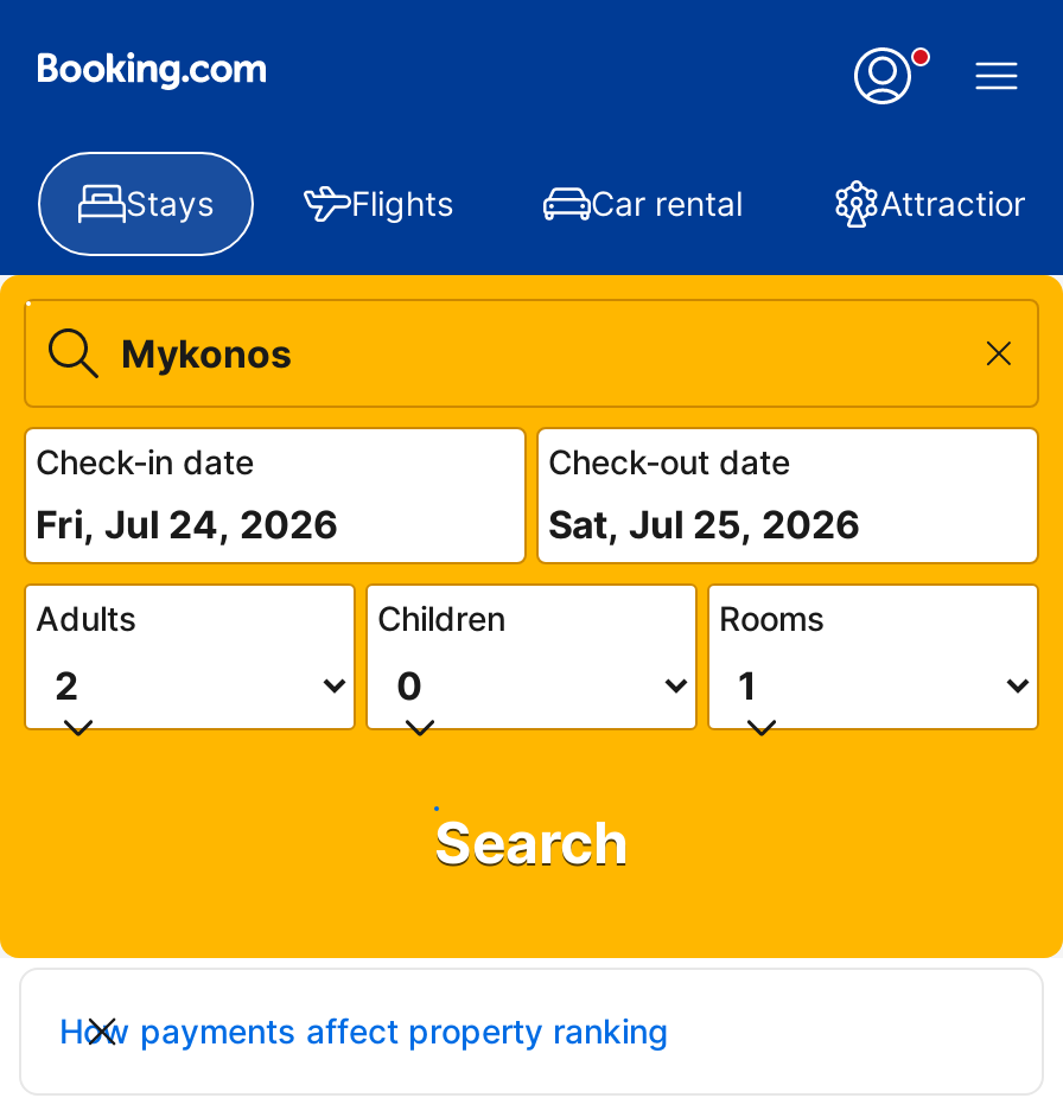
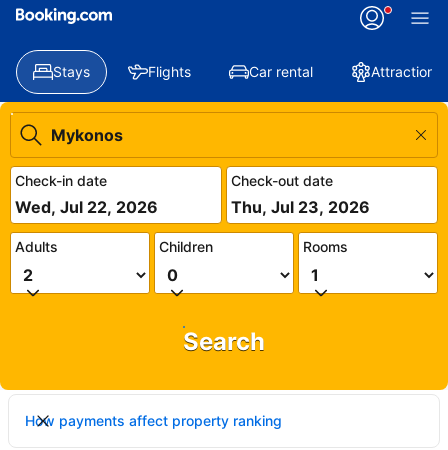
- Fri, Jul 24, 2026
+ Wed, Jul 22, 2026

- Sat, Jul 25, 2026
+ Thu, Jul 23, 2026
